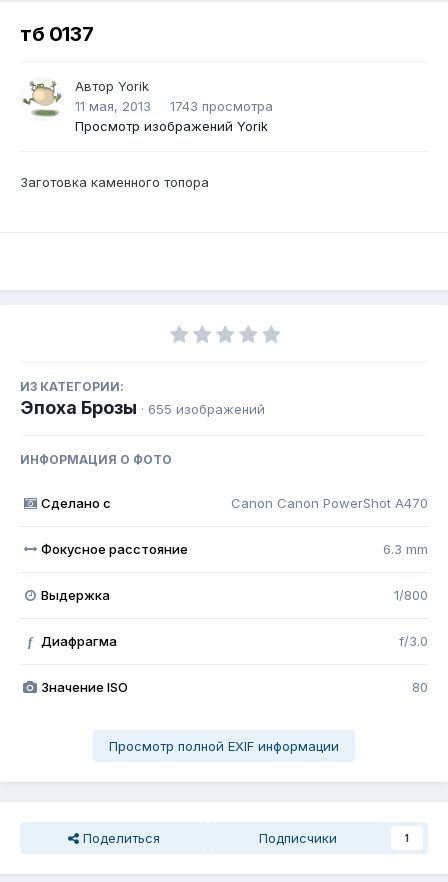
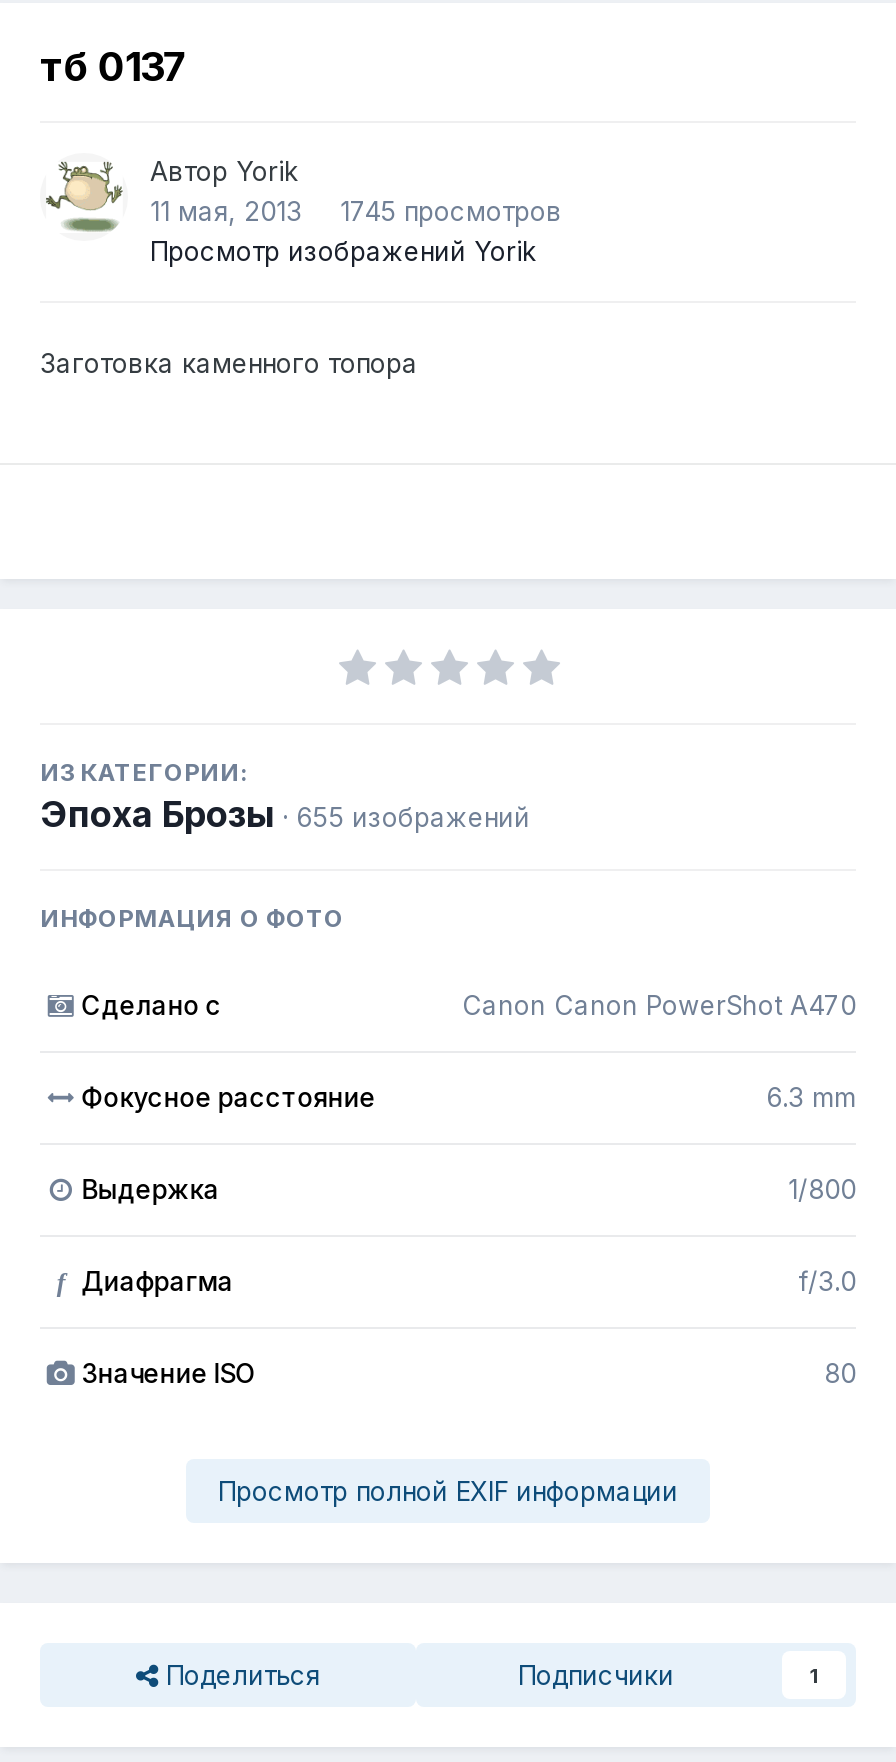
- 11 мая, 2013 1743 просмотра
+ 11 мая, 2013 1745 просмотров
